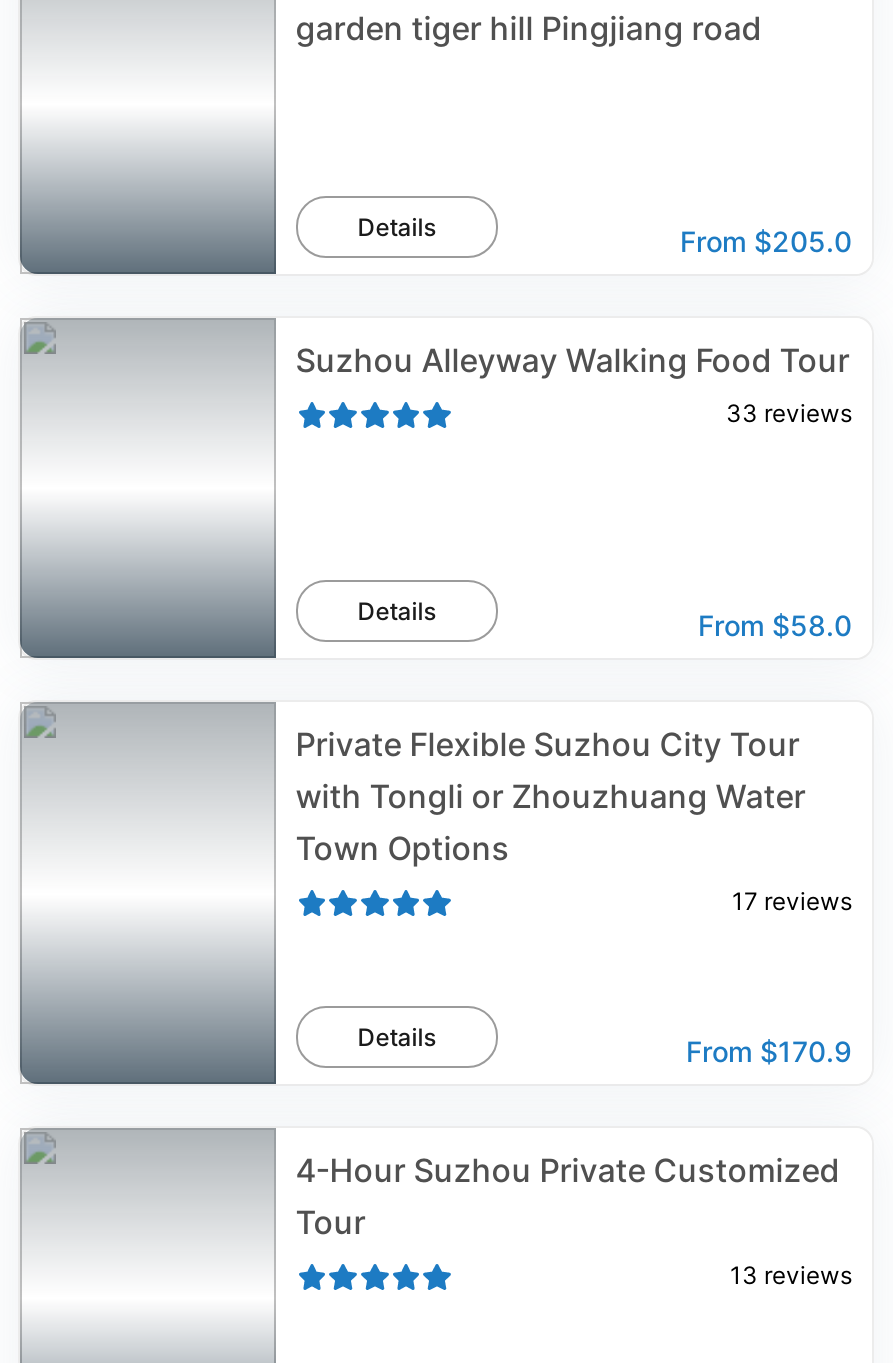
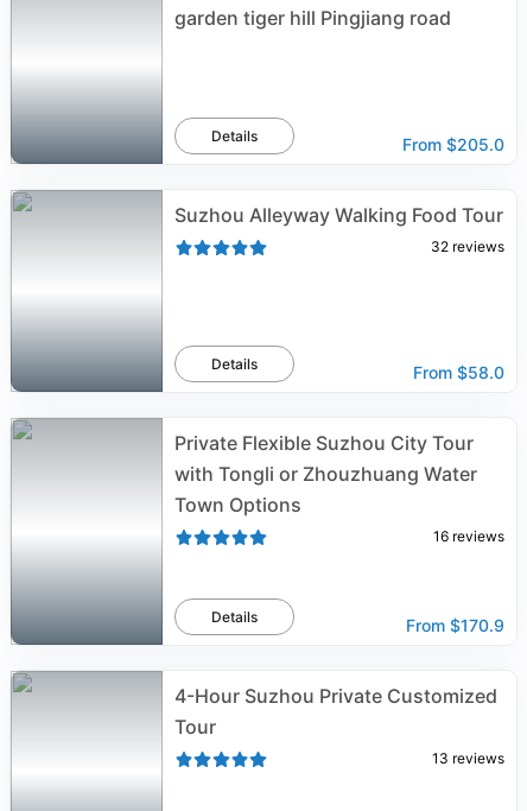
- 33 reviews
+ 32 reviews

- 17 reviews
+ 16 reviews
